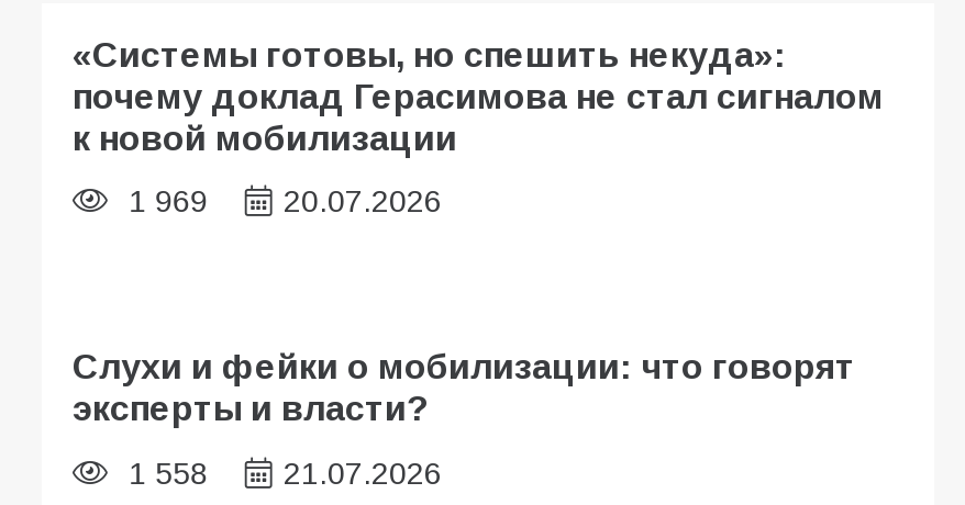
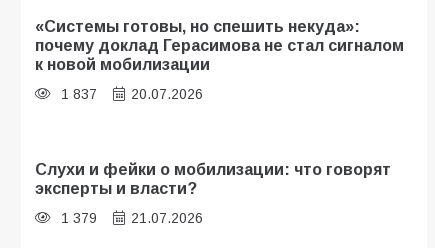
- 1 969
+ 1 837

- 1 558
+ 1 379
